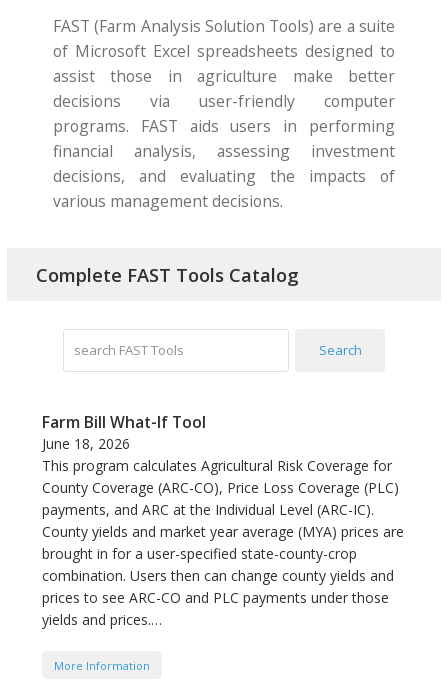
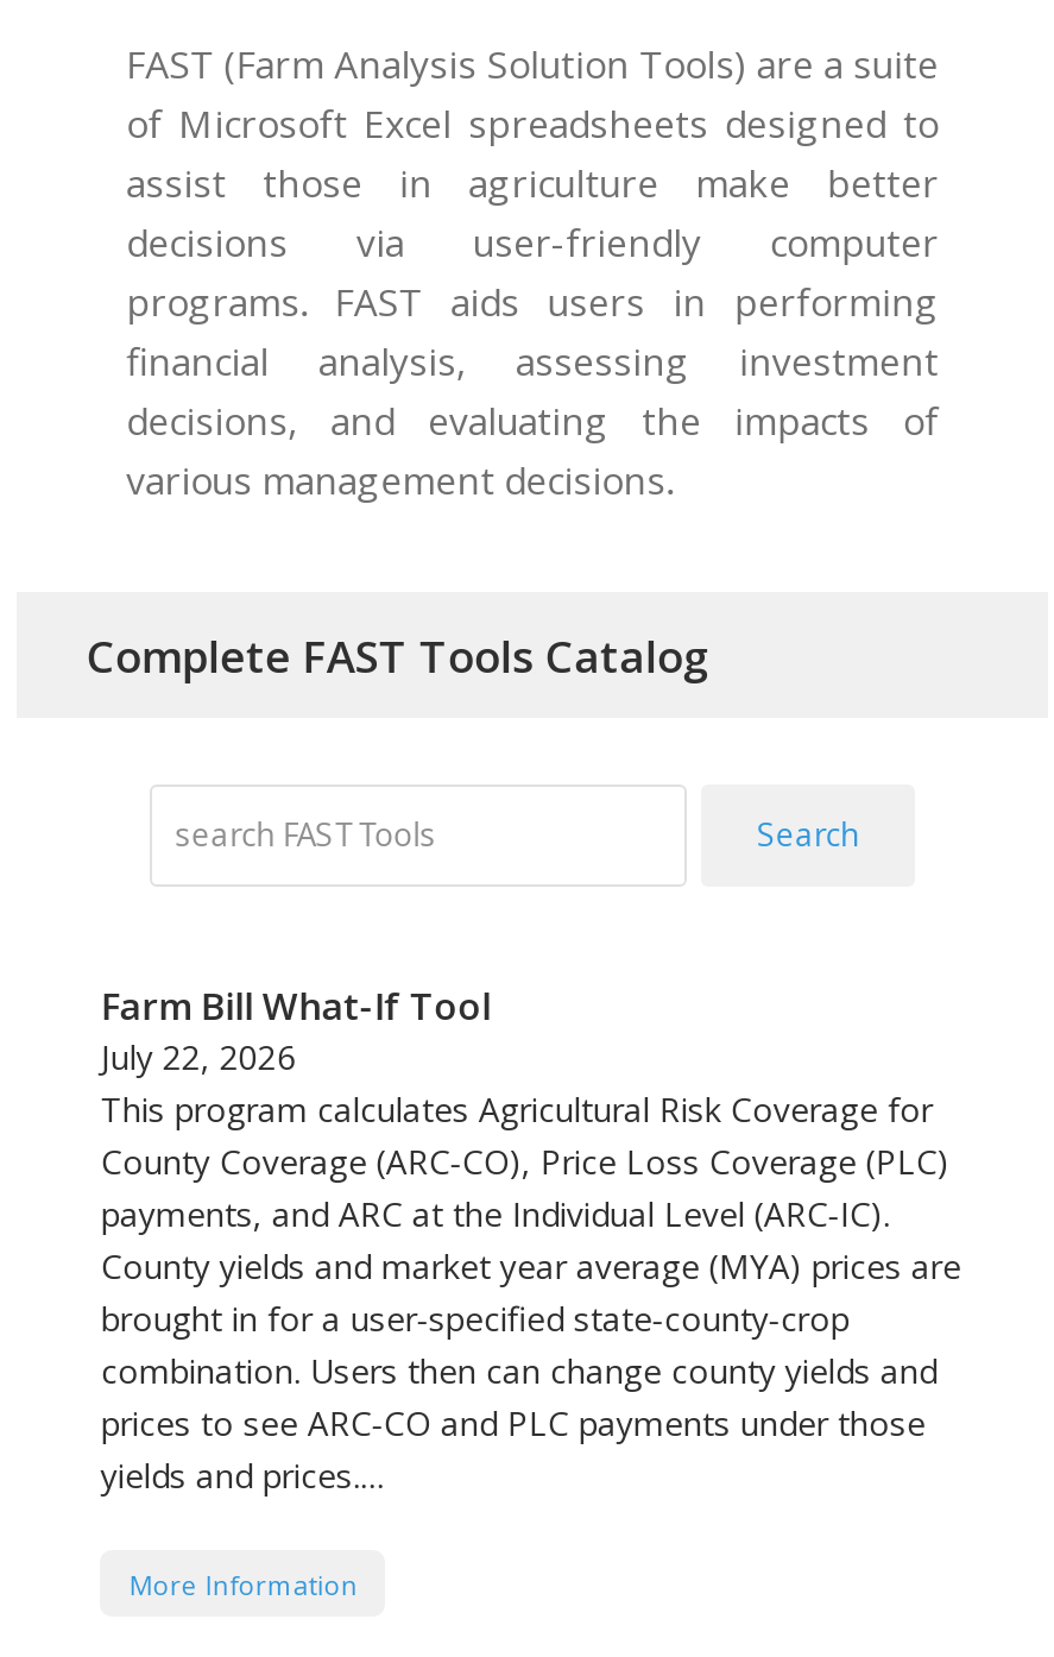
- June 18, 2026
+ July 22, 2026
